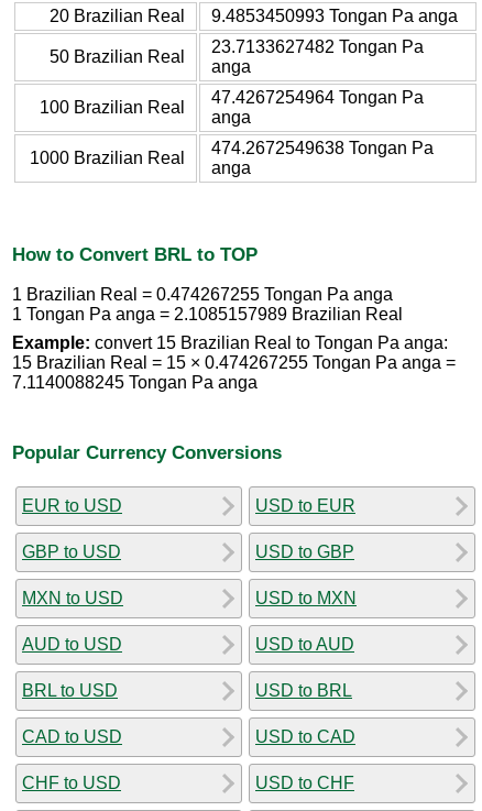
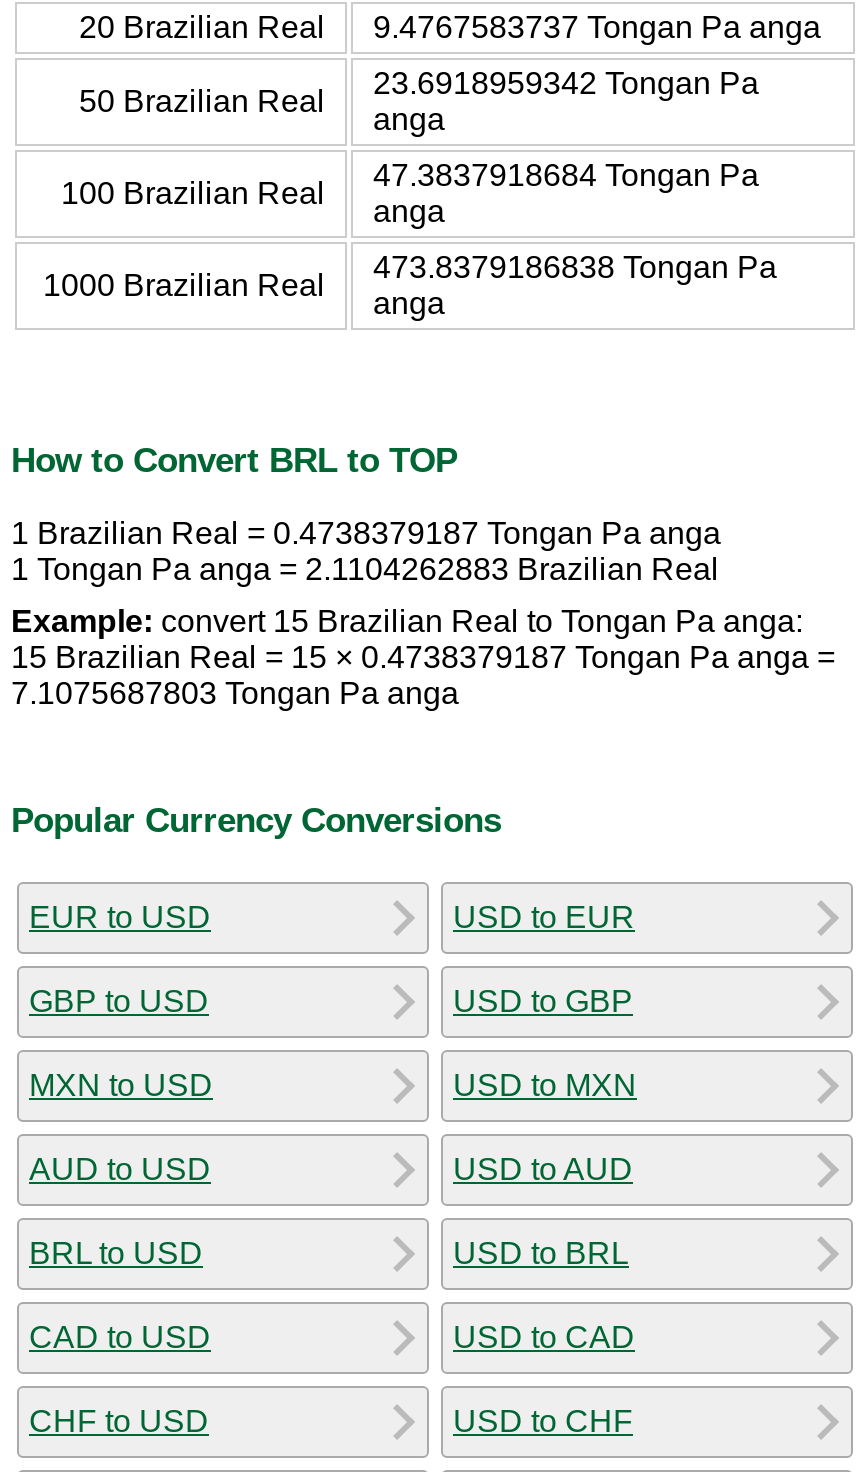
- 9.4853450993 Tongan Pa anga
+ 9.4767583737 Tongan Pa anga

- 23.7133627482 Tongan Pa
+ 23.6918959342 Tongan Pa

- 47.4267254964 Tongan Pa
+ 47.3837918684 Tongan Pa

- 474.2672549638 Tongan Pa
+ 473.8379186838 Tongan Pa

- 1 Brazilian Real = 0.474267255 Tongan Pa anga
+ 1 Brazilian Real = 0.4738379187 Tongan Pa anga

- 1 Tongan Pa anga = 2.1085157989 Brazilian Real
+ 1 Tongan Pa anga = 2.1104262883 Brazilian Real

- 15 Brazilian Real = 15 × 0.474267255 Tongan Pa anga =
+ 15 Brazilian Real = 15 × 0.4738379187 Tongan Pa anga =

- 7.1140088245 Tongan Pa anga
+ 7.1075687803 Tongan Pa anga
